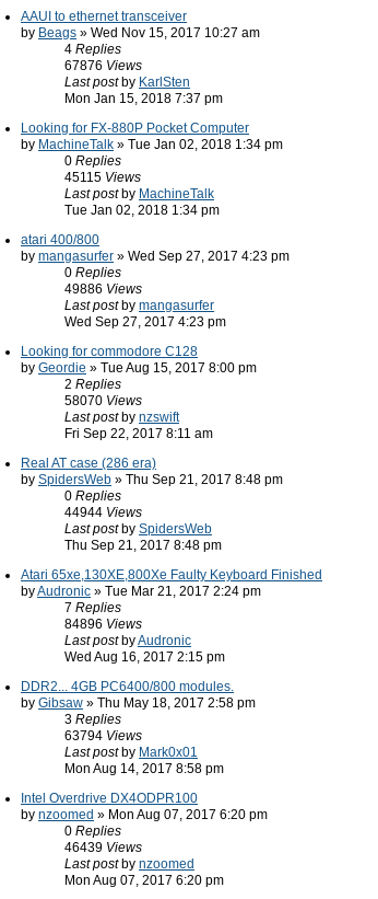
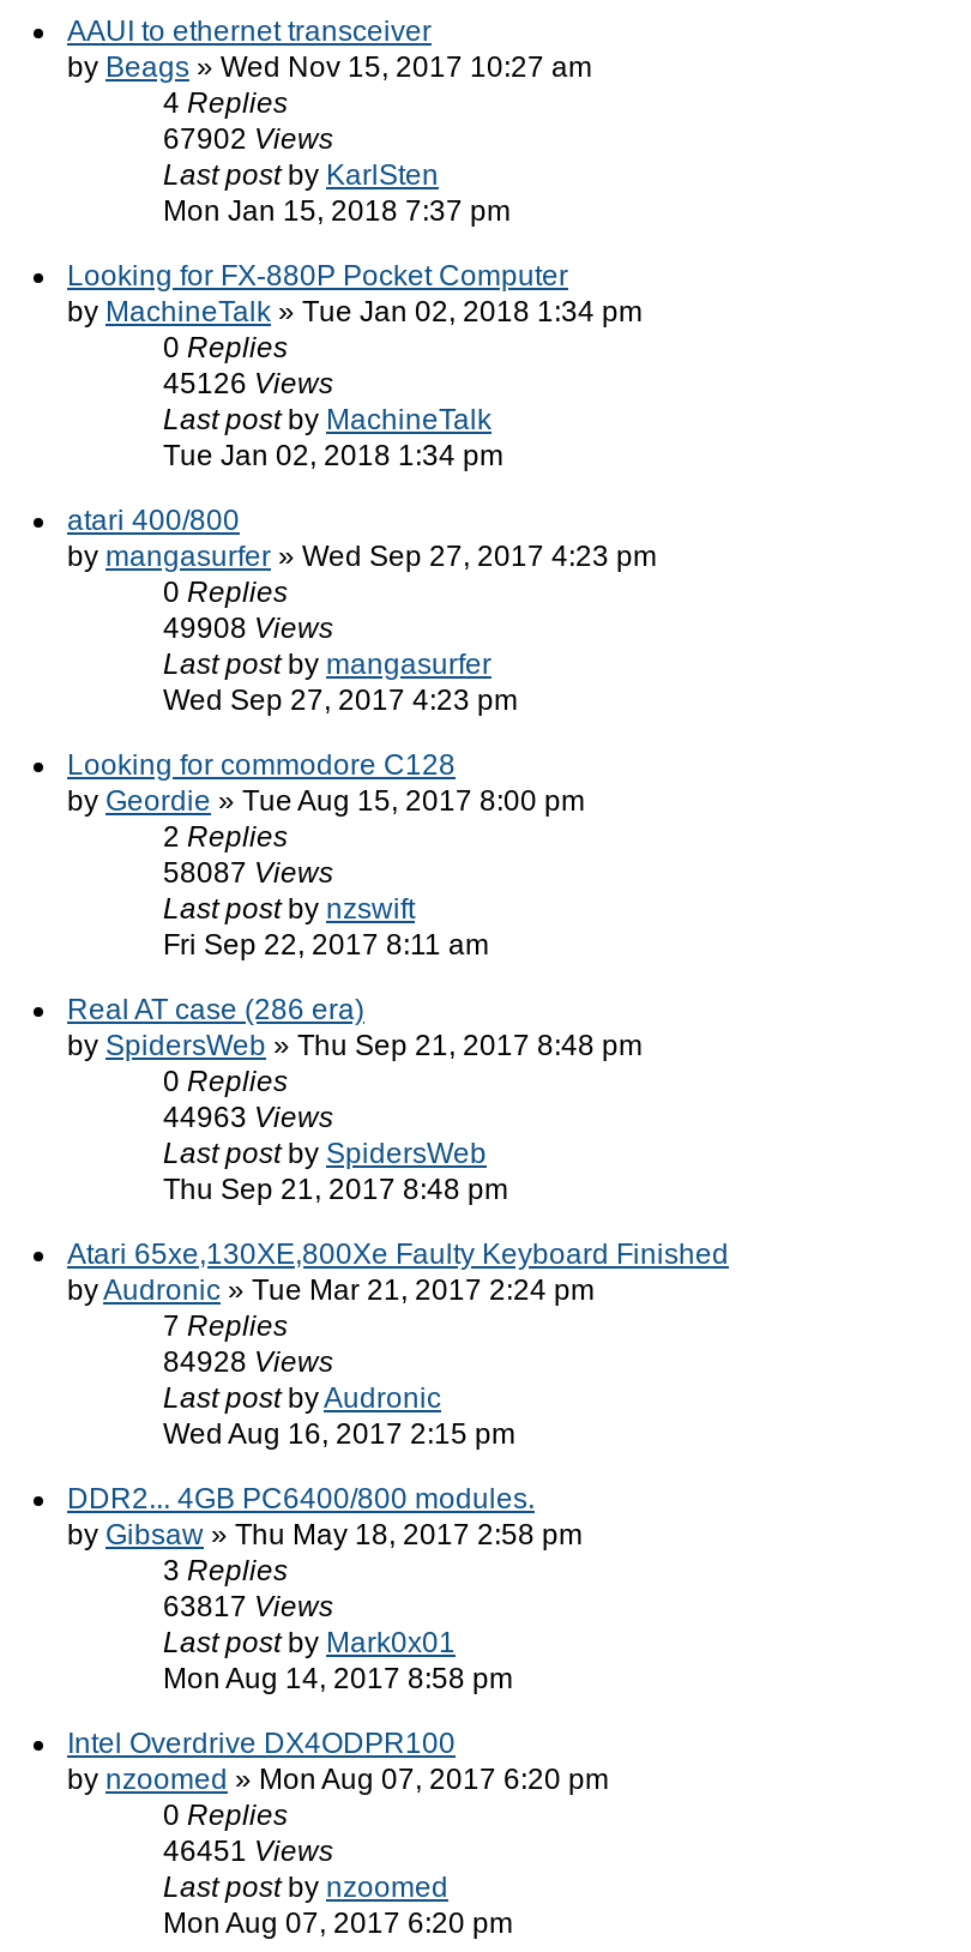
- 67876 Views
+ 67902 Views

- 45115 Views
+ 45126 Views

- 49886 Views
+ 49908 Views

- 58070 Views
+ 58087 Views

- 44944 Views
+ 44963 Views

- 84896 Views
+ 84928 Views

- 63794 Views
+ 63817 Views

- 46439 Views
+ 46451 Views
